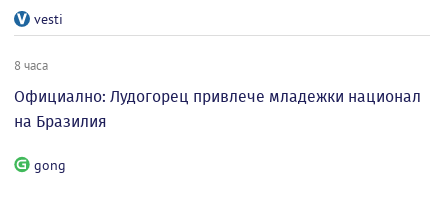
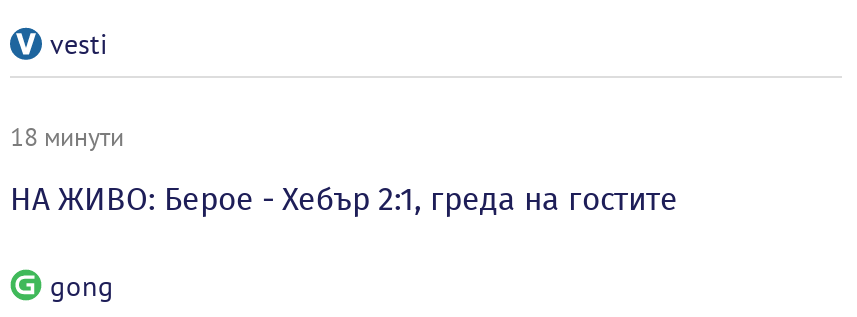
- 8 часа
+ 18 минути

- Официално: Лудогорец привлече младежки национал
- на Бразилия
+ НА ЖИВО: Берое - Хебър 2:1, греда на гостите
